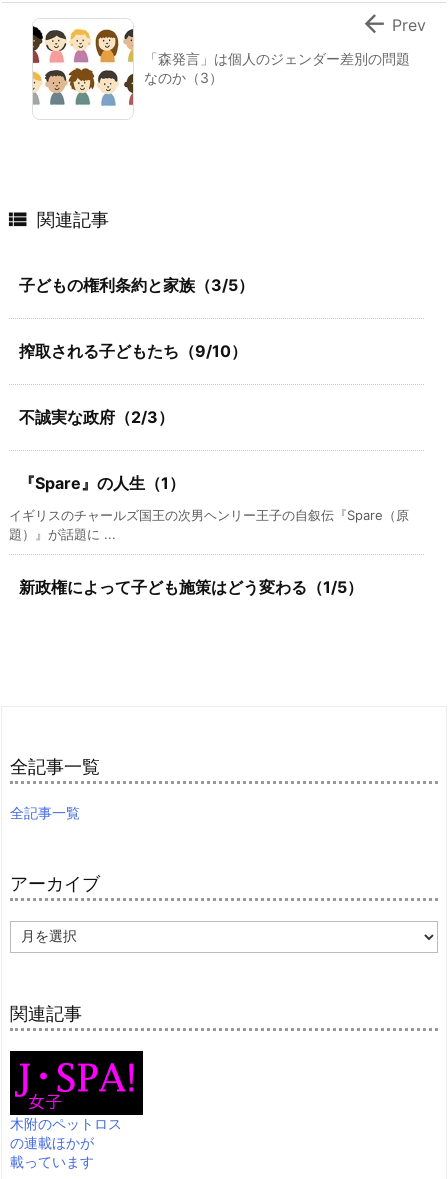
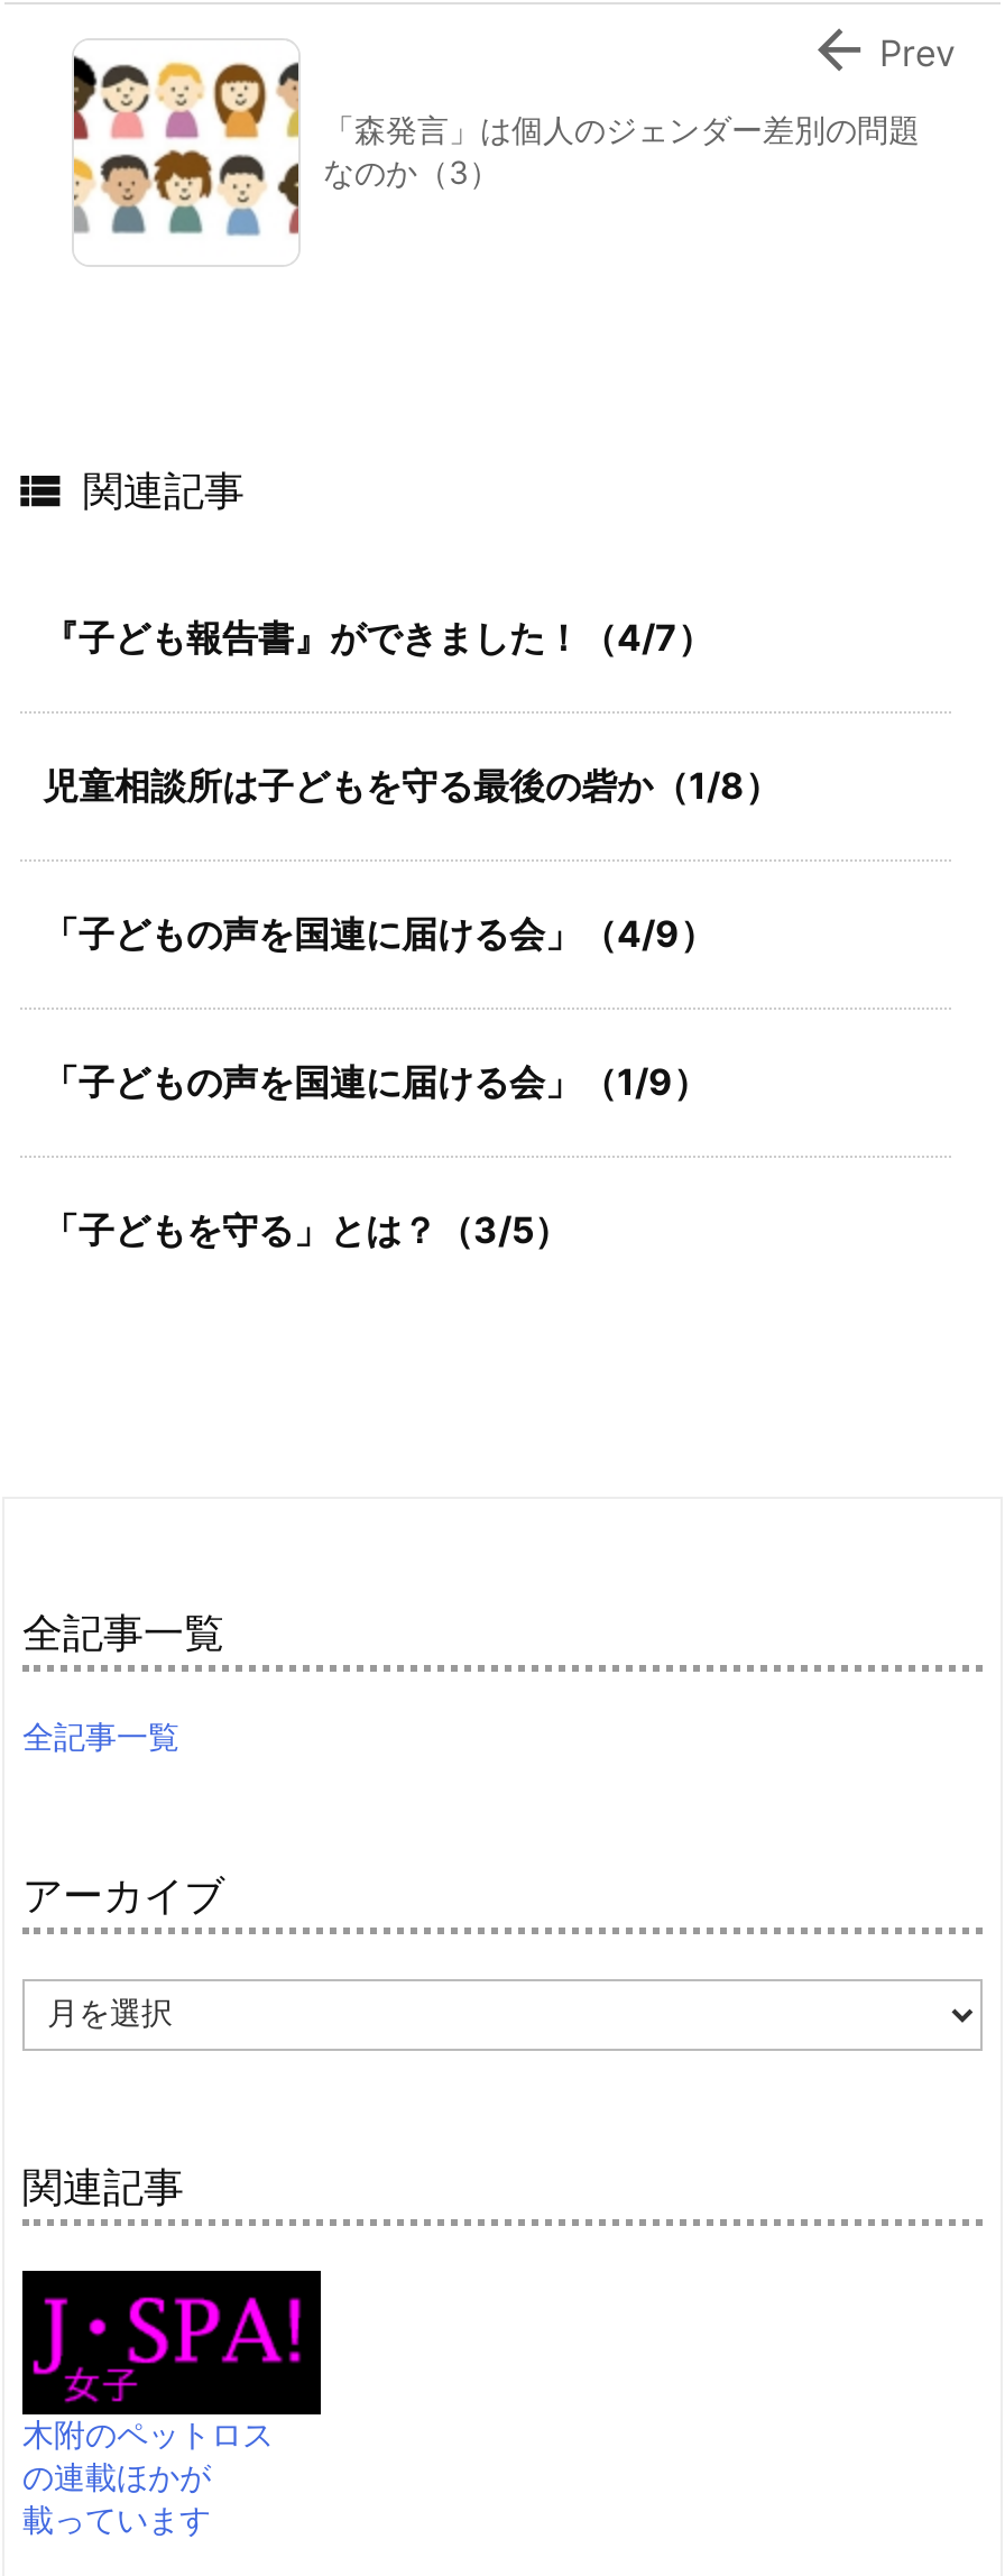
- 子どもの権利条約と家族（3/5）
- 搾取される子どもたち（9/10）
- 不誠実な政府（2/3）
- 『Spare』の人生（1）
- イギリスのチャールズ国王の次男ヘンリー王子の自叙伝『Spare（原
- 題）』が話題に ...
- 新政権によって子ども施策はどう変わる（1/5）
+ 『子ども報告書』ができました！（4/7）
+ 児童相談所は子どもを守る最後の砦か（1/8）
+ 「子どもの声を国連に届ける会」（4/9）
+ 「子どもの声を国連に届ける会」（1/9）
+ 「子どもを守る」とは？（3/5）
